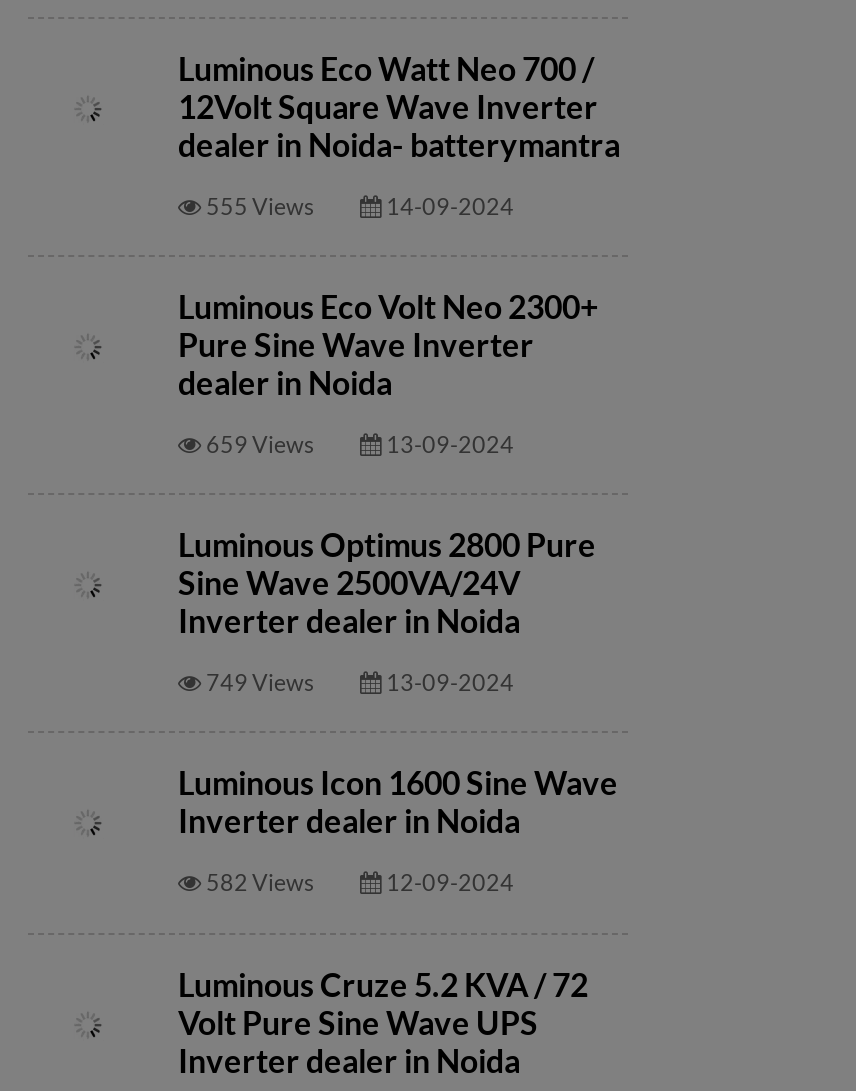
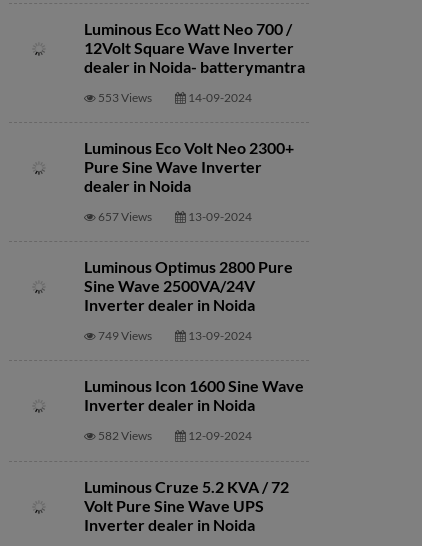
- 555 Views
+ 553 Views

- 659 Views
+ 657 Views
